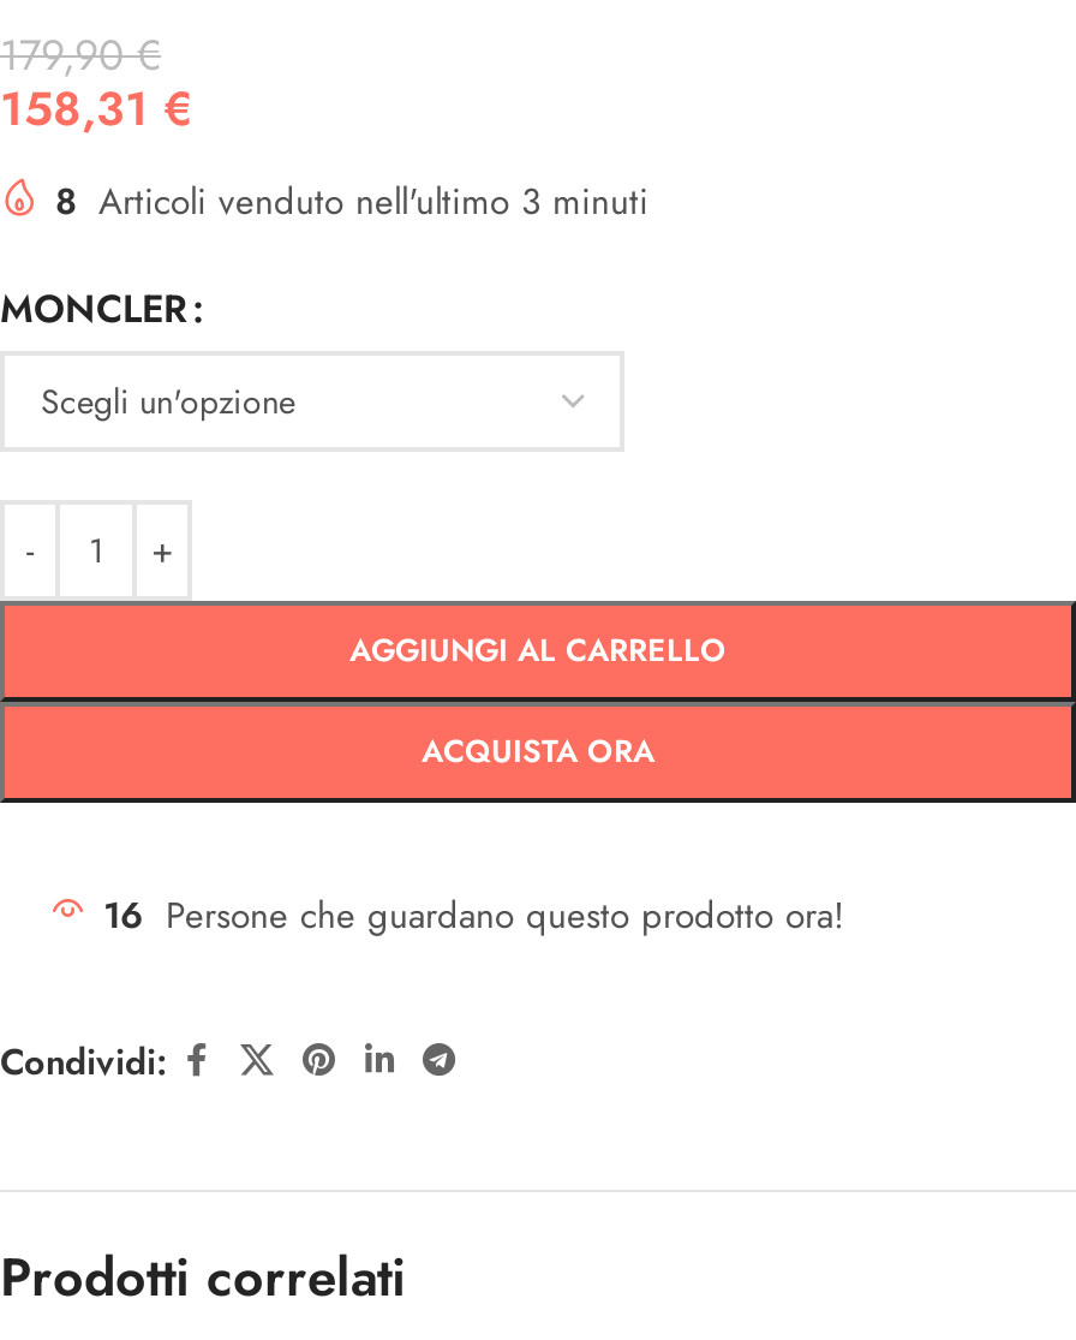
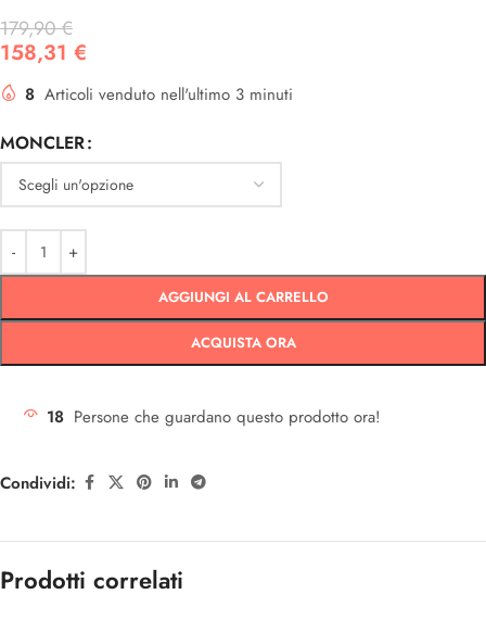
- 16 Persone che guardano questo prodotto ora!
+ 18 Persone che guardano questo prodotto ora!
